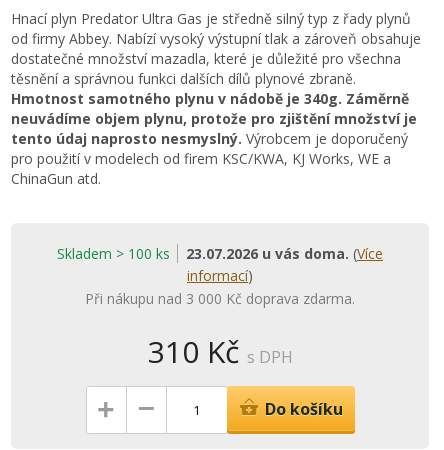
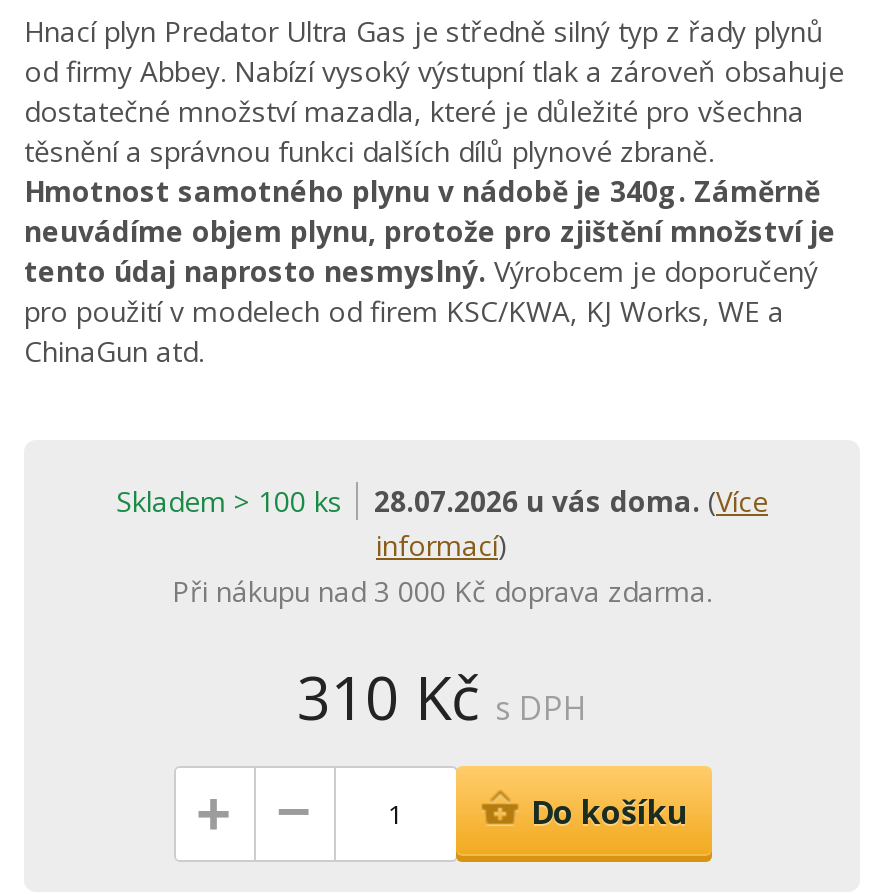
- 23.07.2026 u vás doma. (Více
+ 28.07.2026 u vás doma. (Více
